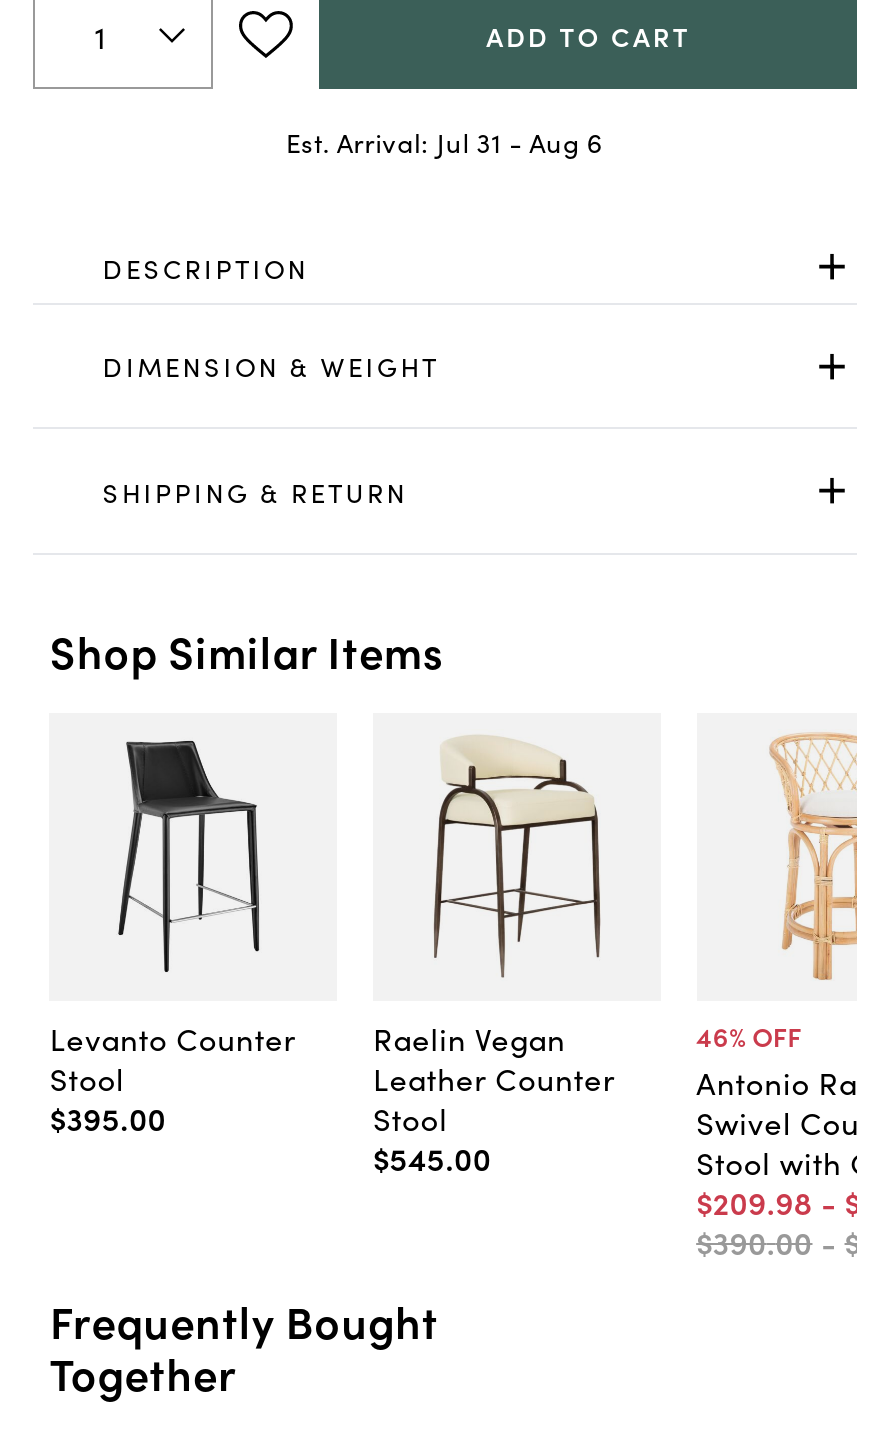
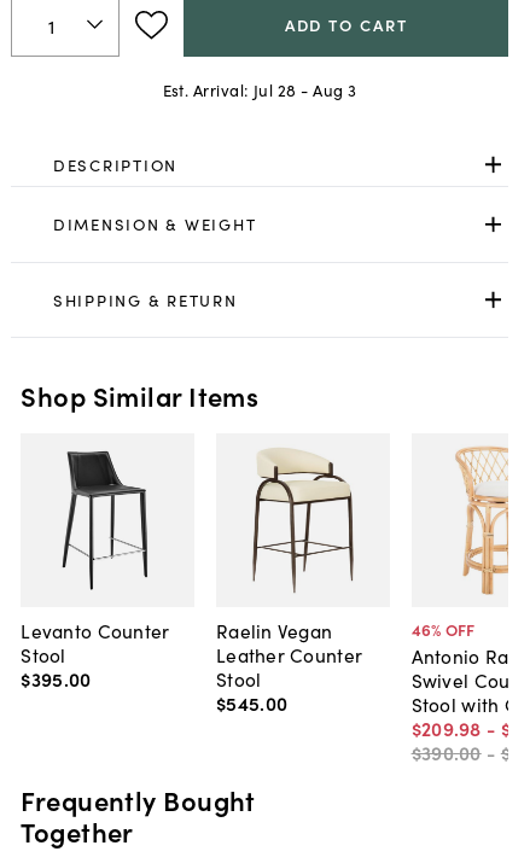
- Est. Arrival: Jul 31 - Aug 6
+ Est. Arrival: Jul 28 - Aug 3
